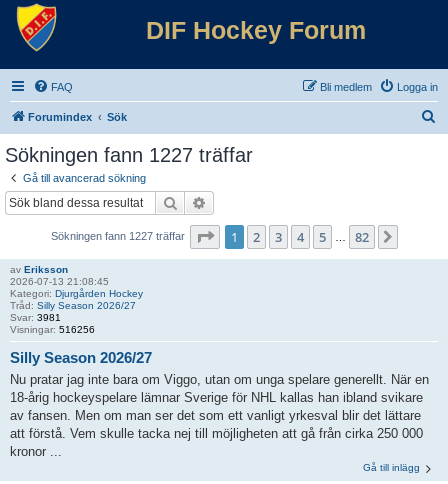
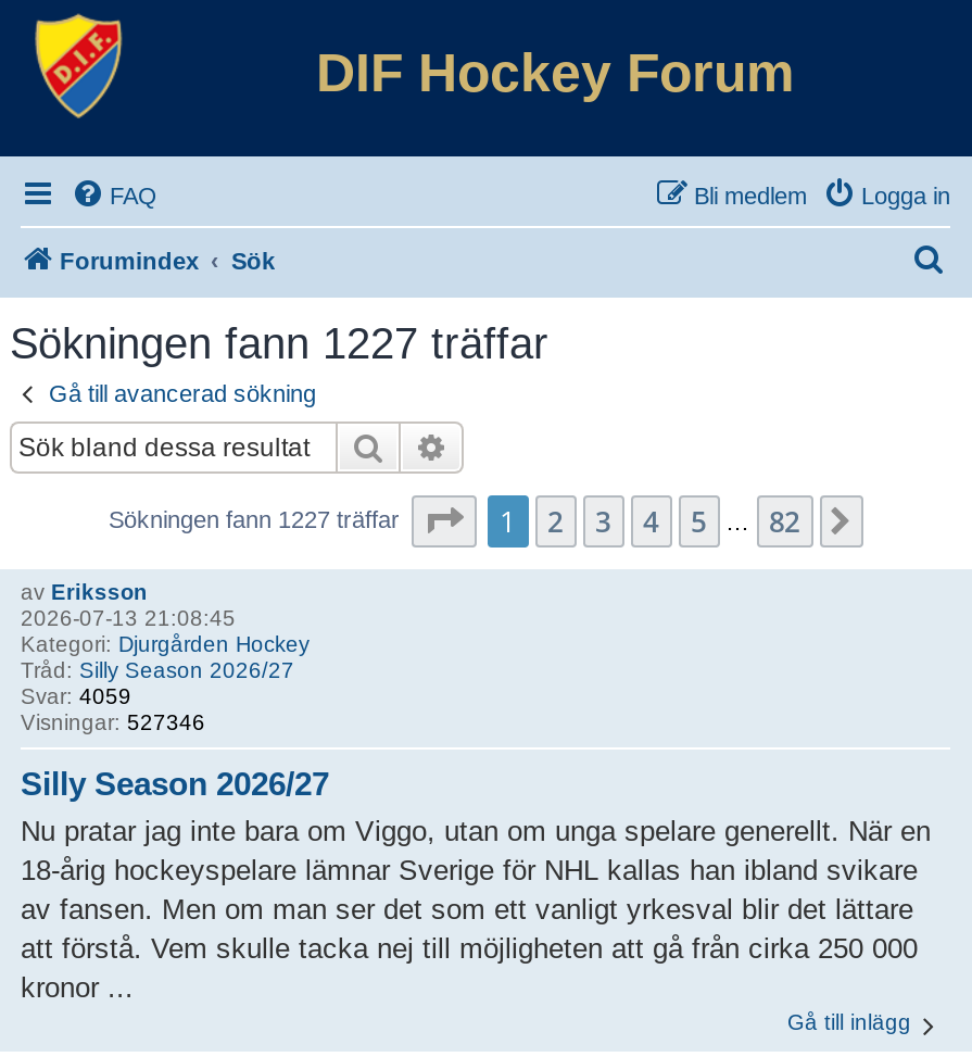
- Svar: 3981
+ Svar: 4059

- Visningar: 516256
+ Visningar: 527346
